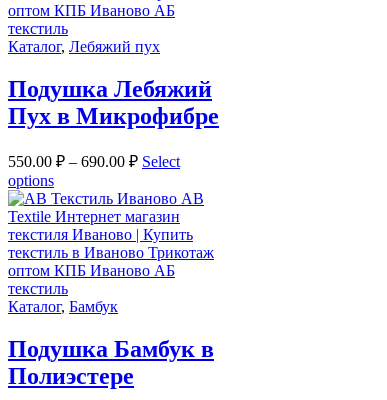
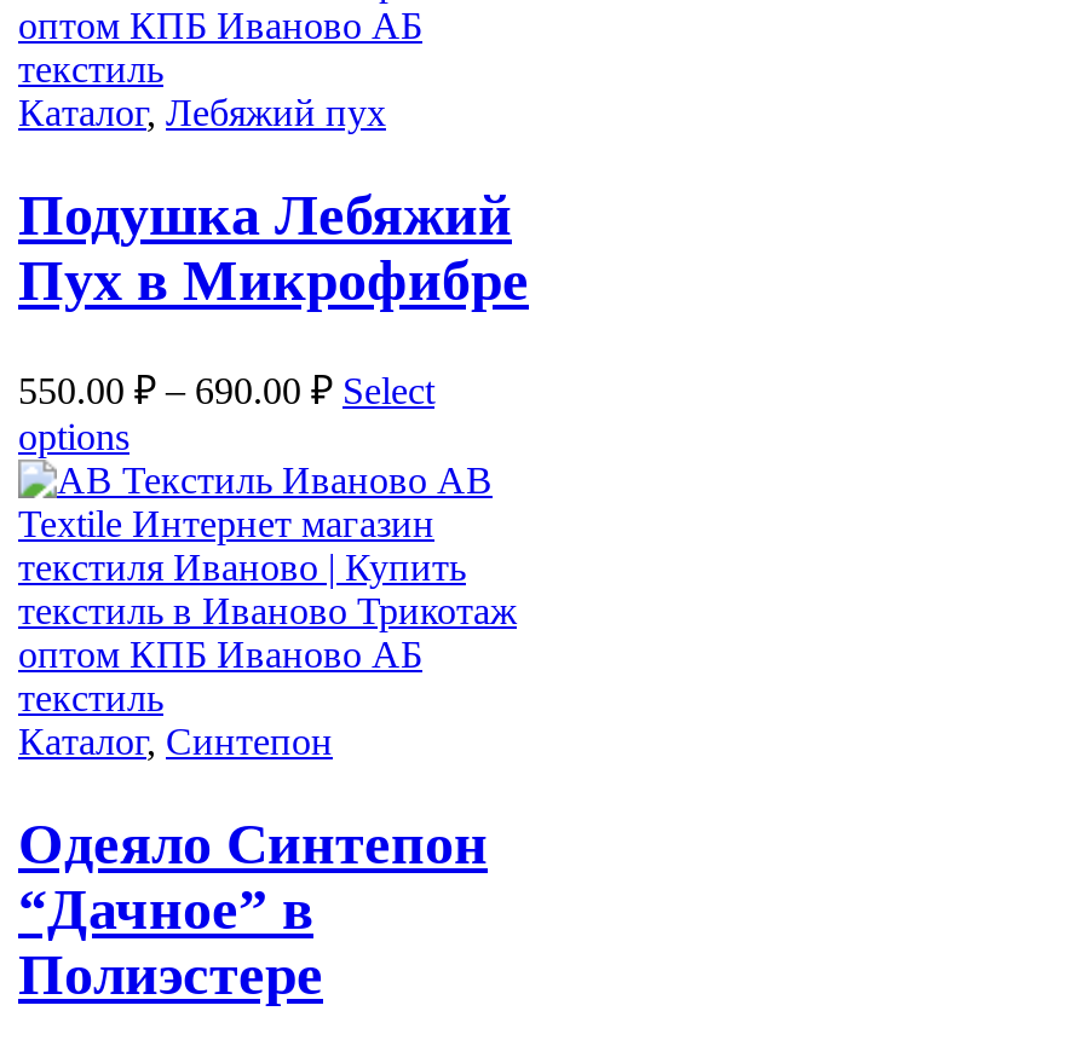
- Каталог, Бамбук
+ Каталог, Синтепон

- Подушка Бамбук в
+ Одеяло Синтепон
+ “Дачное” в
